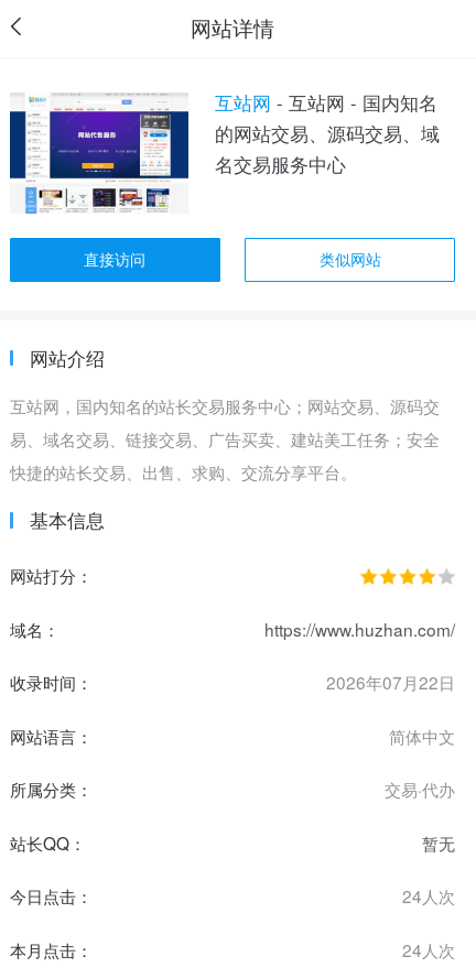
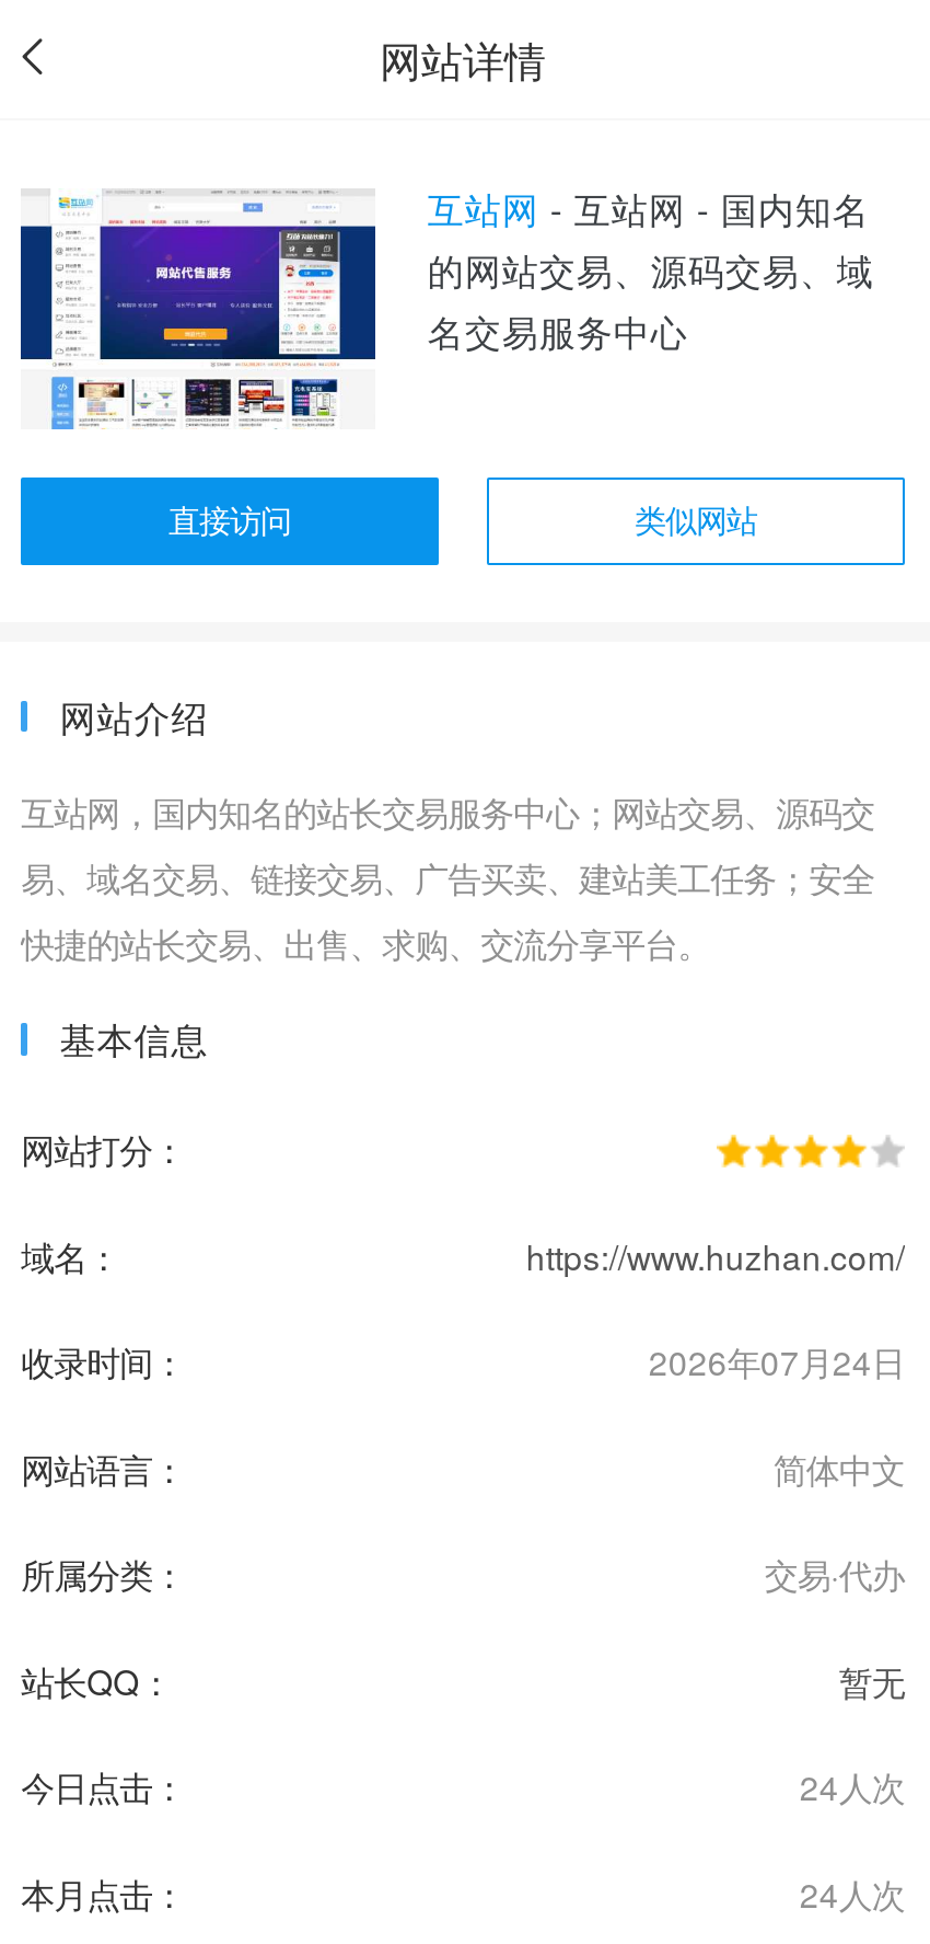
- 2026年07月22日
+ 2026年07月24日
